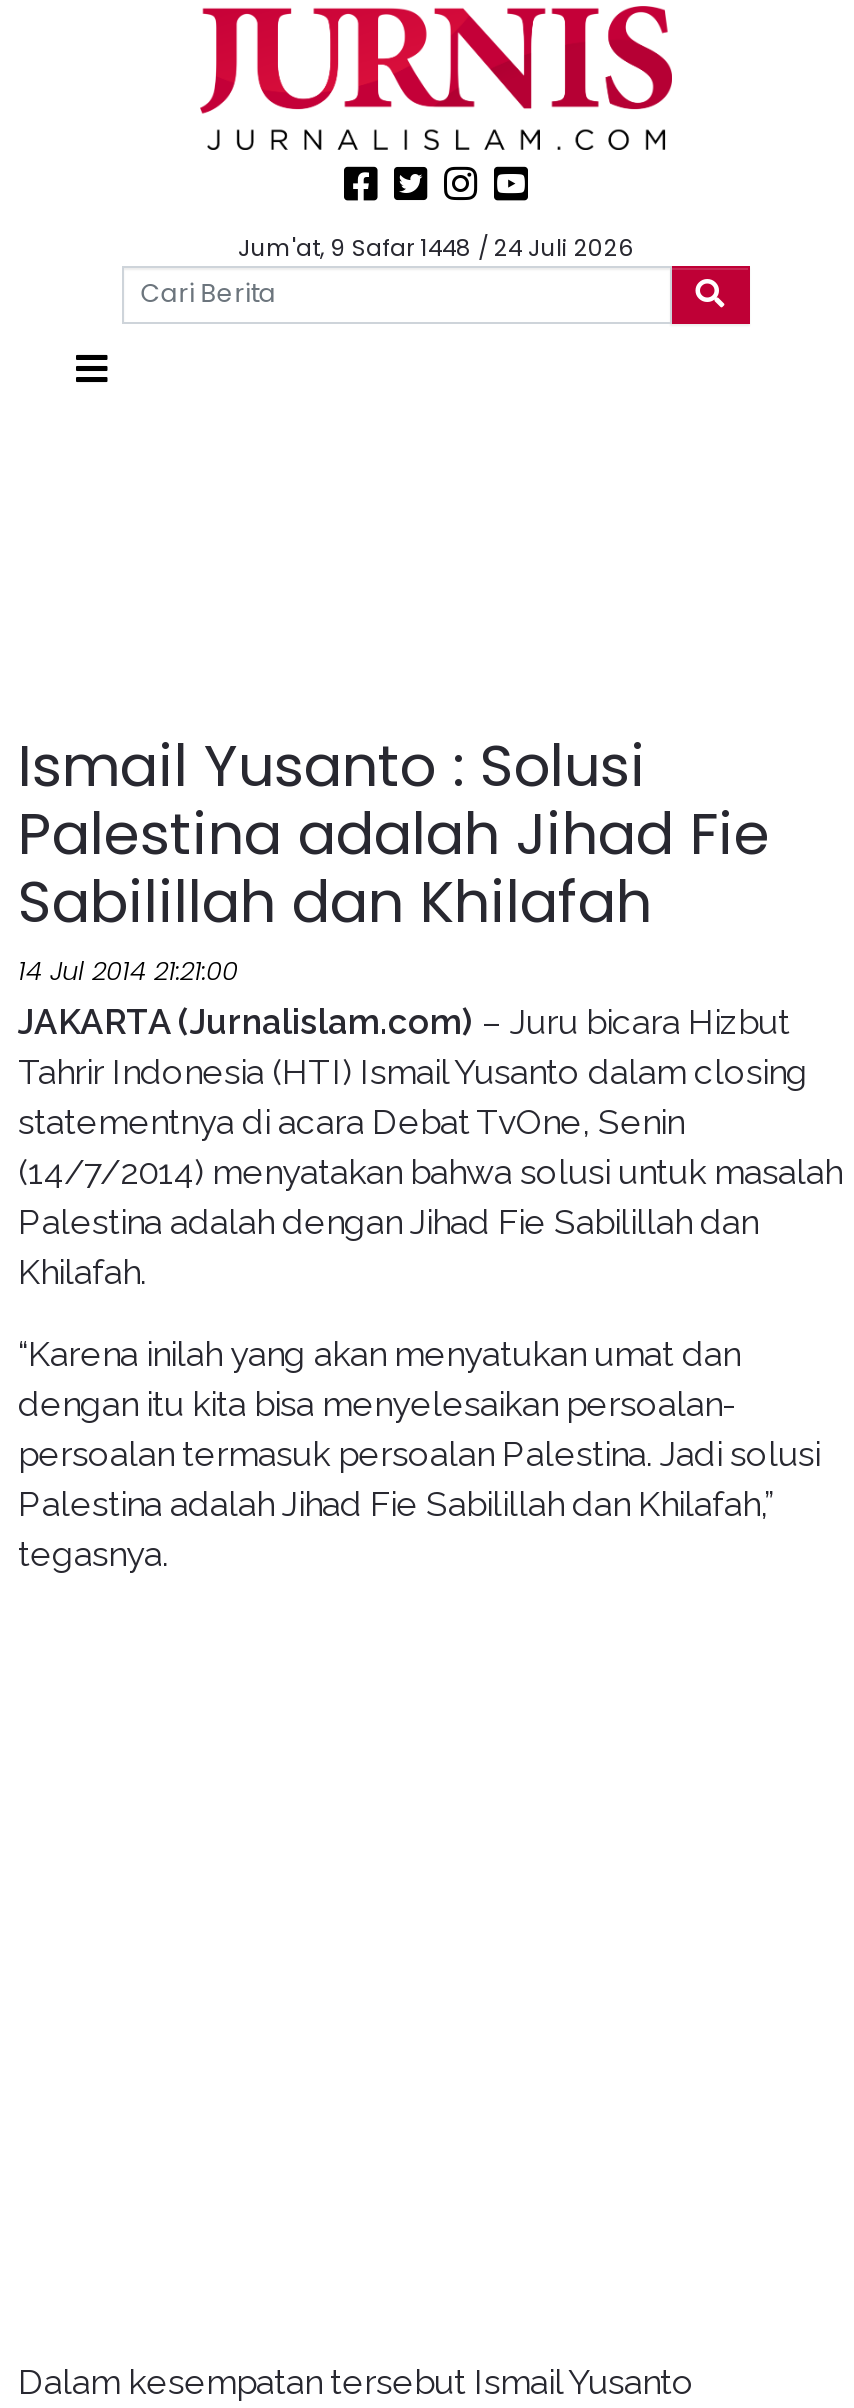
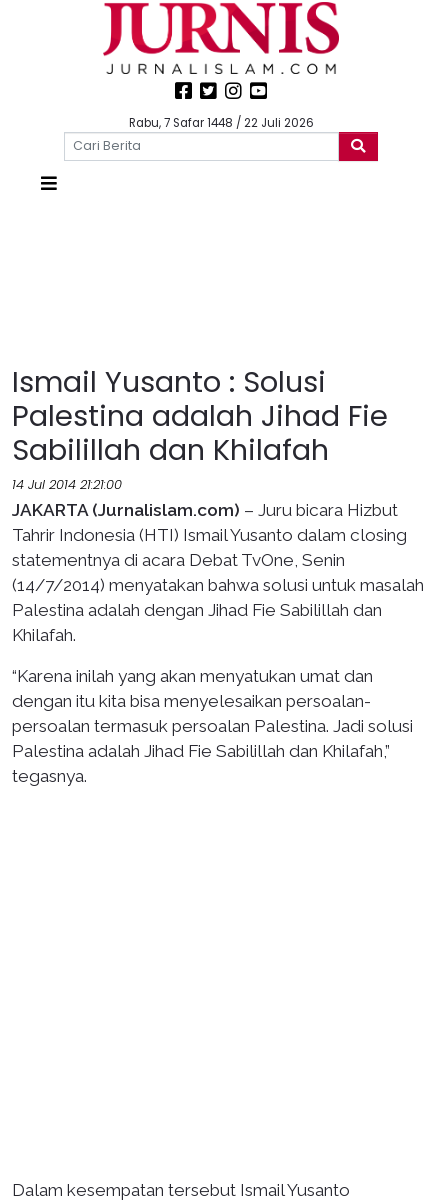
- Jum'at, 9 Safar 1448 / 24 Juli 2026
+ Rabu, 7 Safar 1448 / 22 Juli 2026
